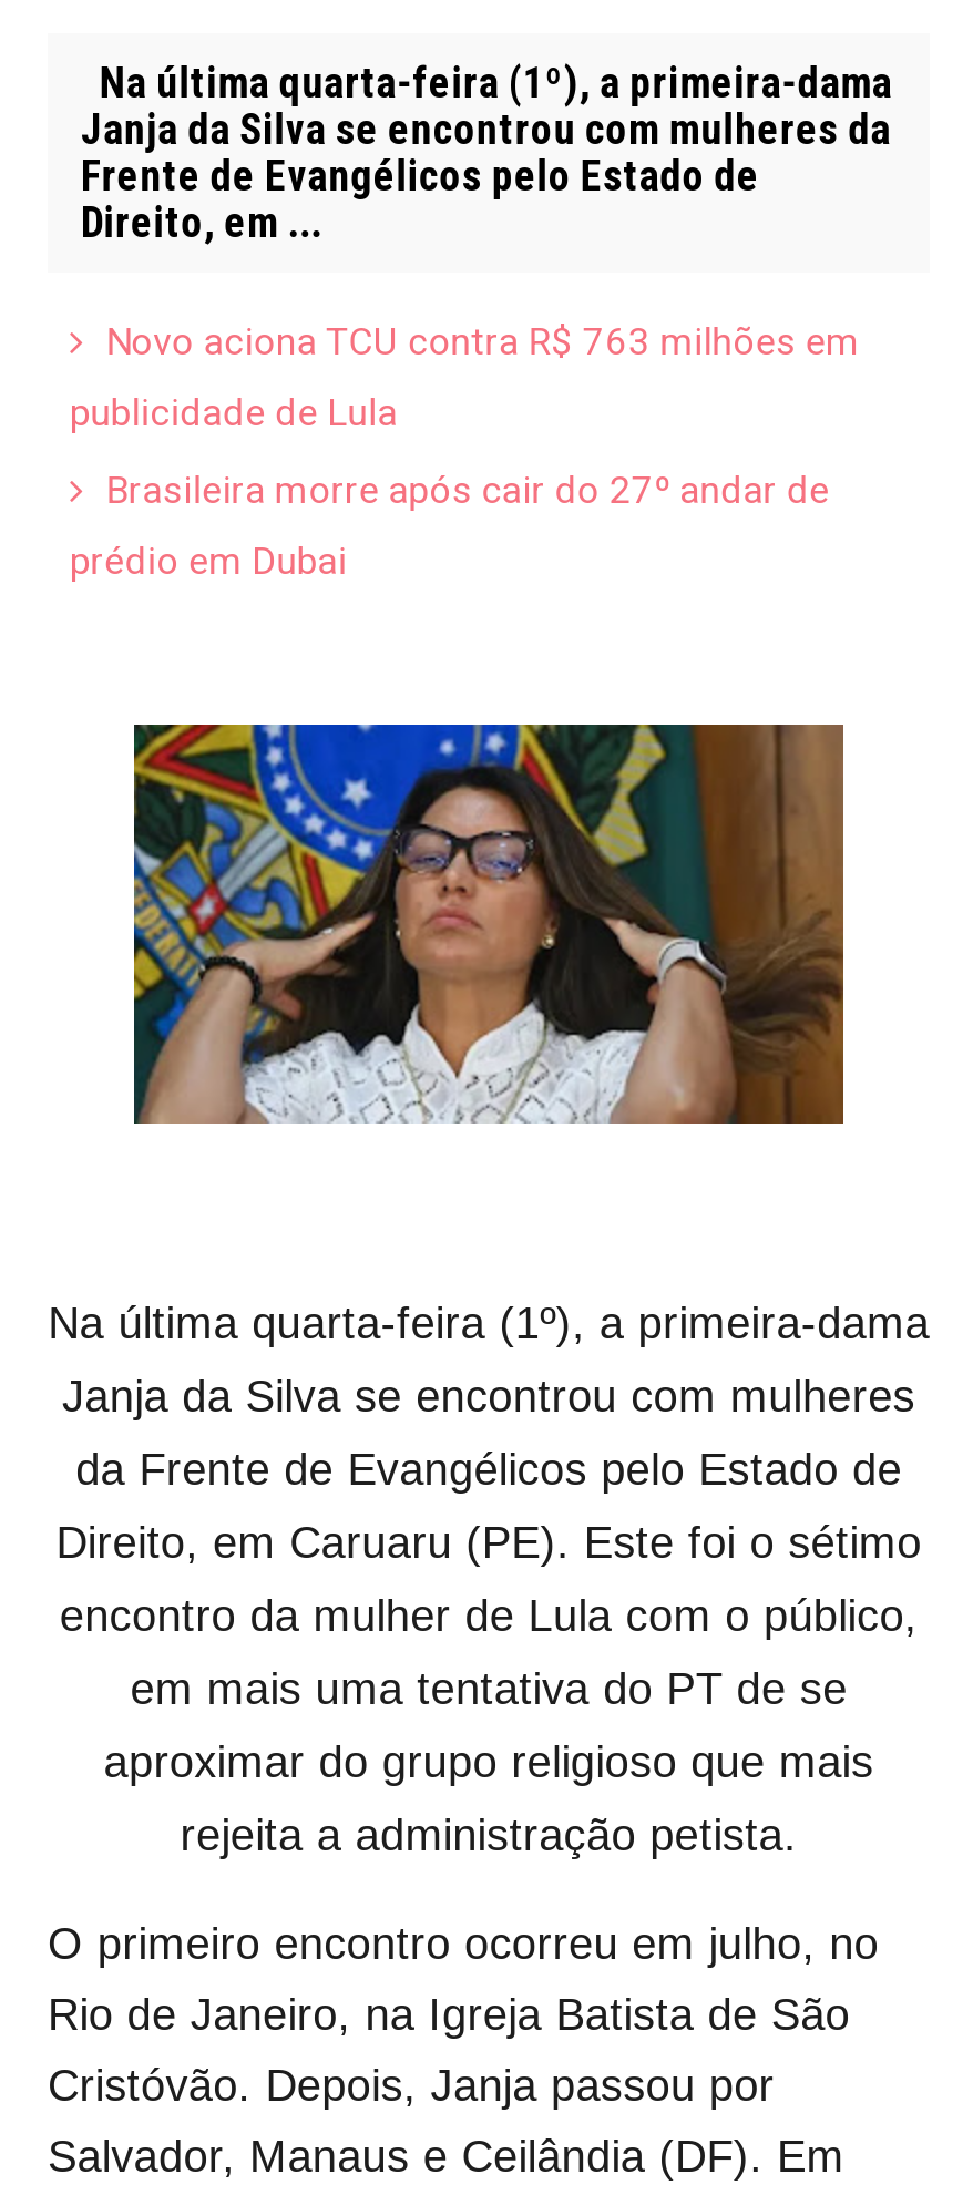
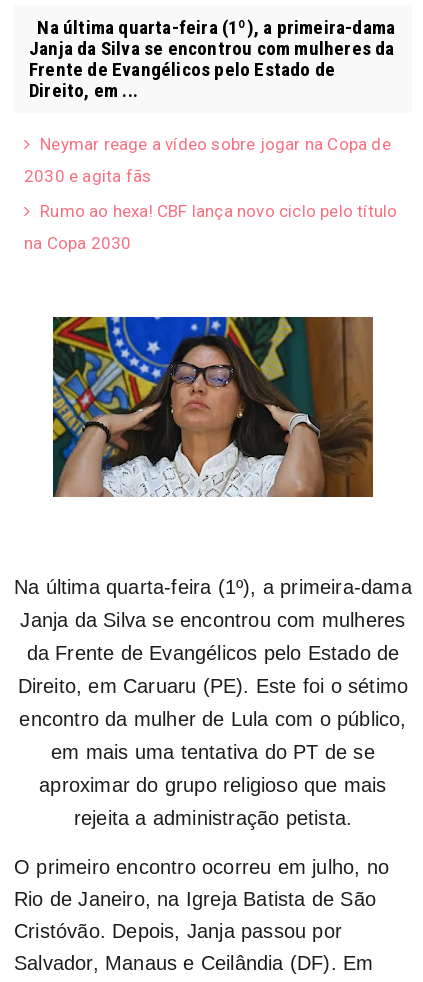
- Novo aciona TCU contra R$ 763 milhões em
+ Neymar reage a vídeo sobre jogar na Copa de

- publicidade de Lula
+ 2030 e agita fãs

- Brasileira morre após cair do 27º andar de
+ Rumo ao hexa! CBF lança novo ciclo pelo título

- prédio em Dubai
+ na Copa 2030
